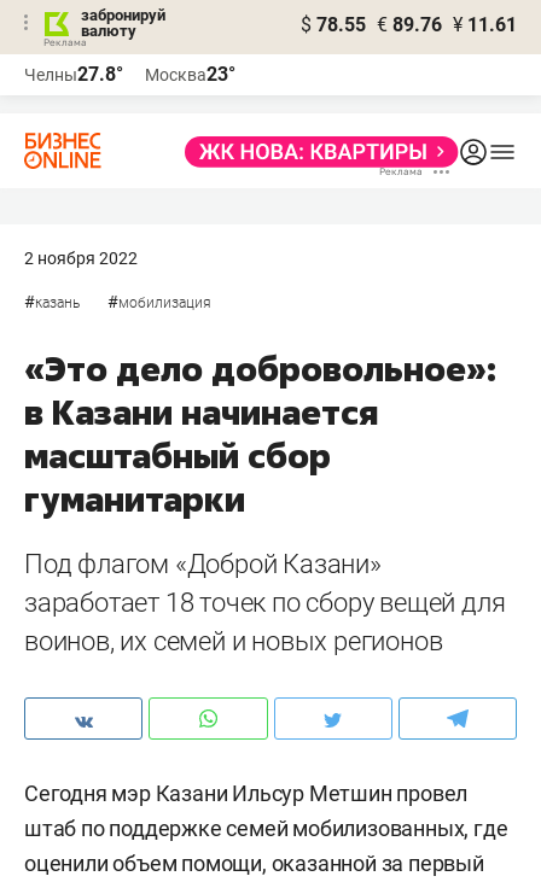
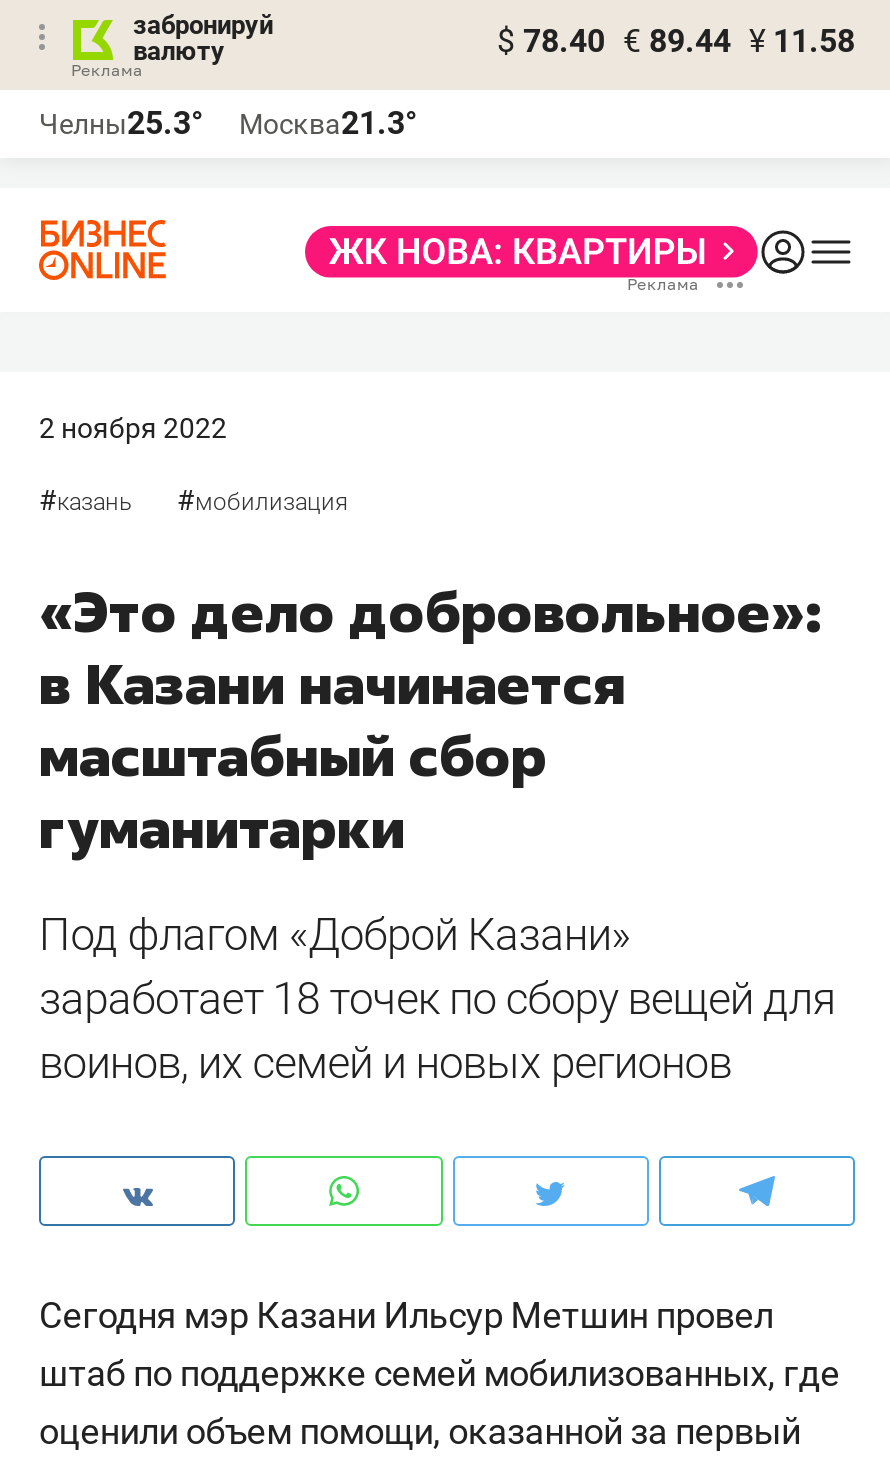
- $ 78.55 € 89.76 ¥ 11.61
+ $ 78.40 € 89.44 ¥ 11.58

- Челны27.8°
+ Челны25.3°

- Москва23°
+ Москва21.3°
